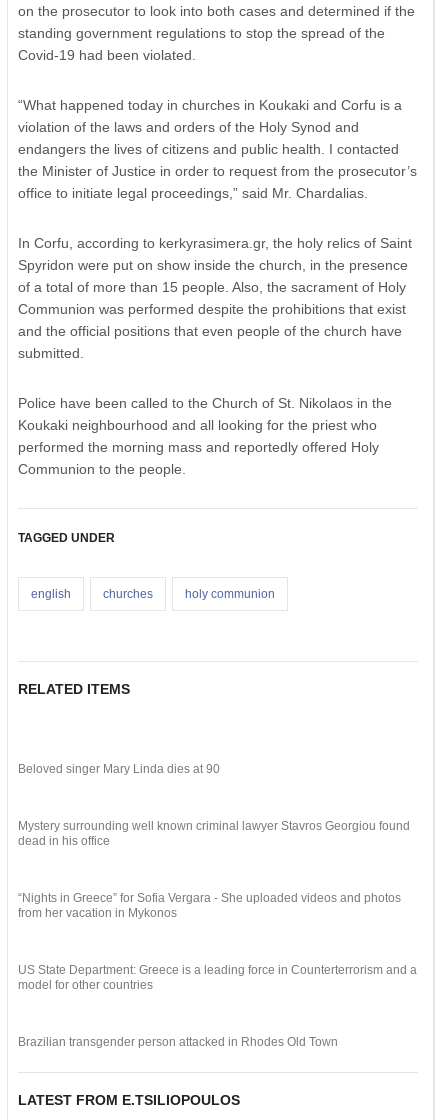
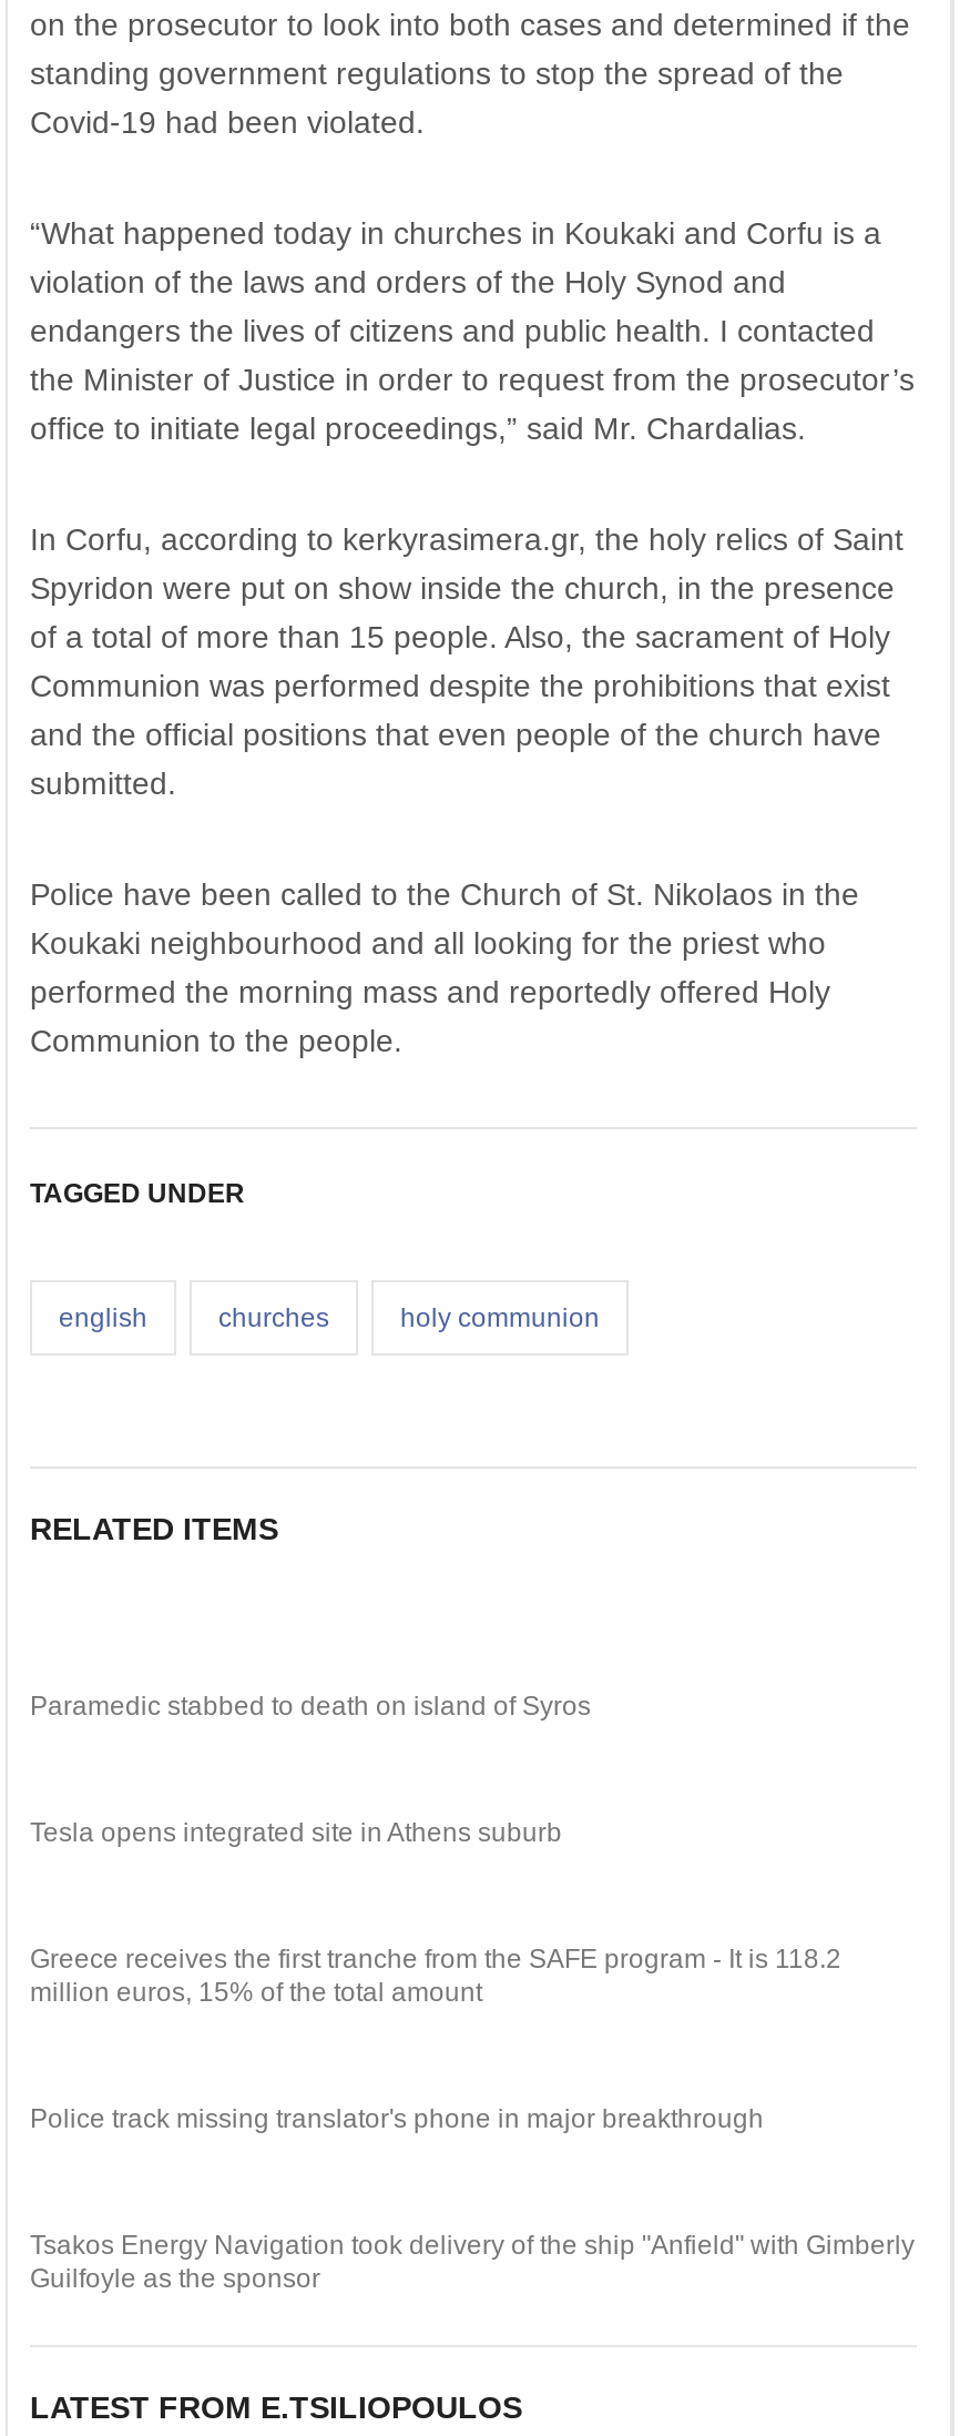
- Beloved singer Mary Linda dies at 90
+ Paramedic stabbed to death on island of Syros

- Mystery surrounding well known criminal lawyer Stavros Georgiou found
- dead in his office
+ Tesla opens integrated site in Athens suburb

- “Nights in Greece” for Sofia Vergara - She uploaded videos and photos
- from her vacation in Mykonos
+ Greece receives the first tranche from the SAFE program - It is 118.2
+ million euros, 15% of the total amount

- US State Department: Greece is a leading force in Counterterrorism and a
- model for other countries
+ Police track missing translator's phone in major breakthrough

- Brazilian transgender person attacked in Rhodes Old Town
+ Tsakos Energy Navigation took delivery of the ship "Anfield" with Gimberly
+ Guilfoyle as the sponsor
